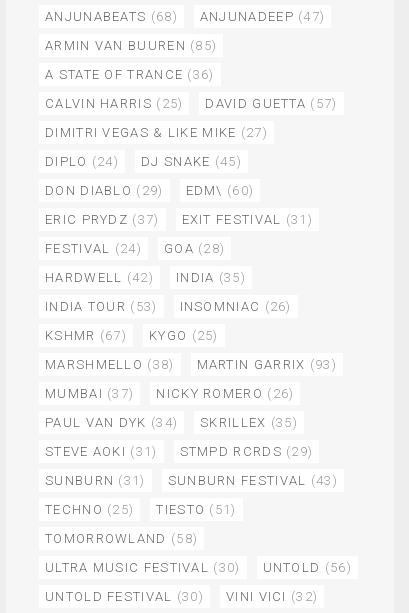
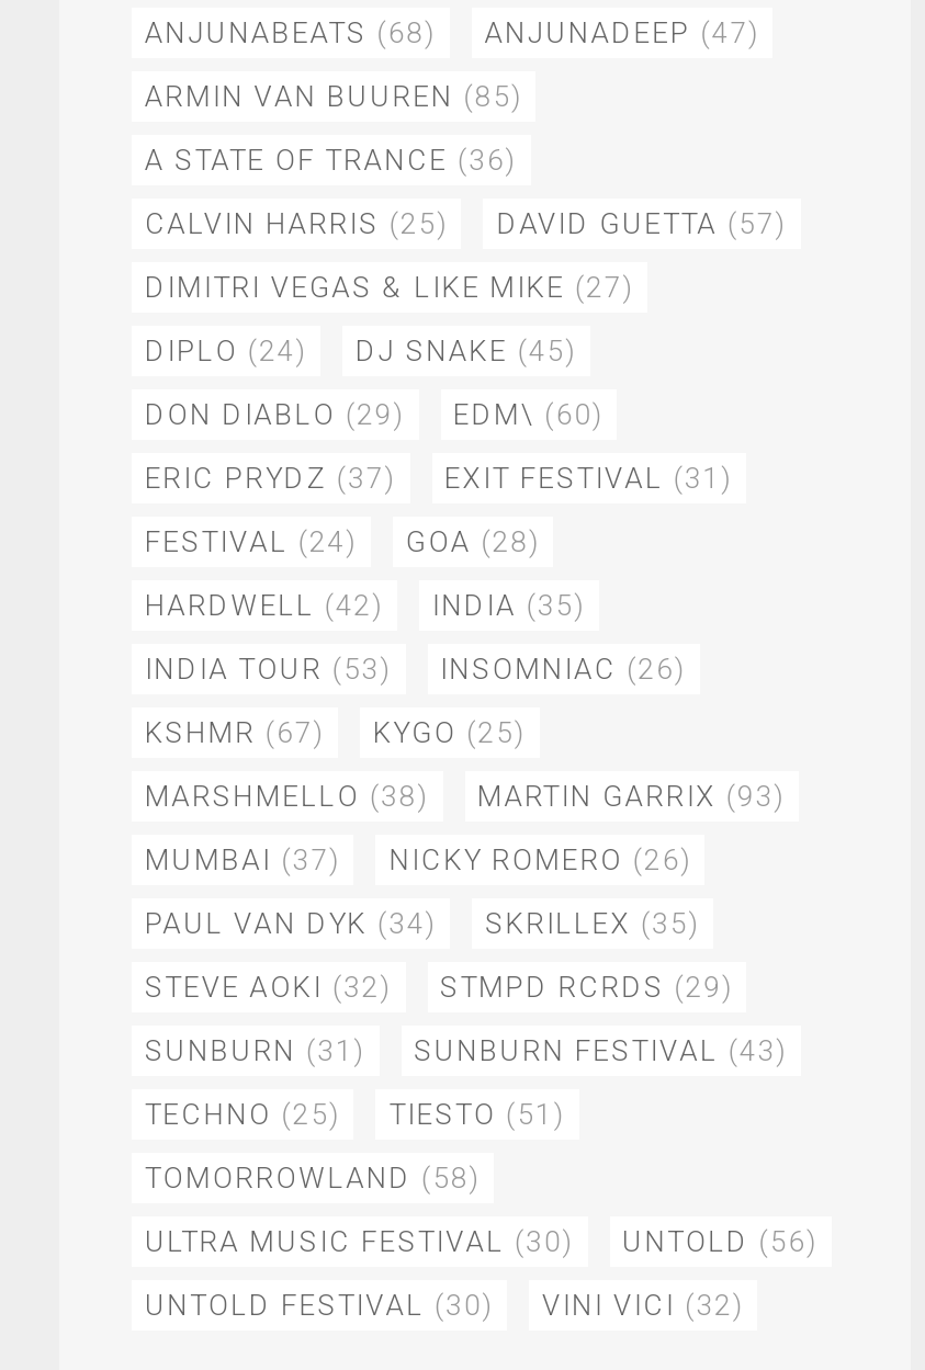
- STEVE AOKI (31) STMPD RCRDS (29)
+ STEVE AOKI (32) STMPD RCRDS (29)
